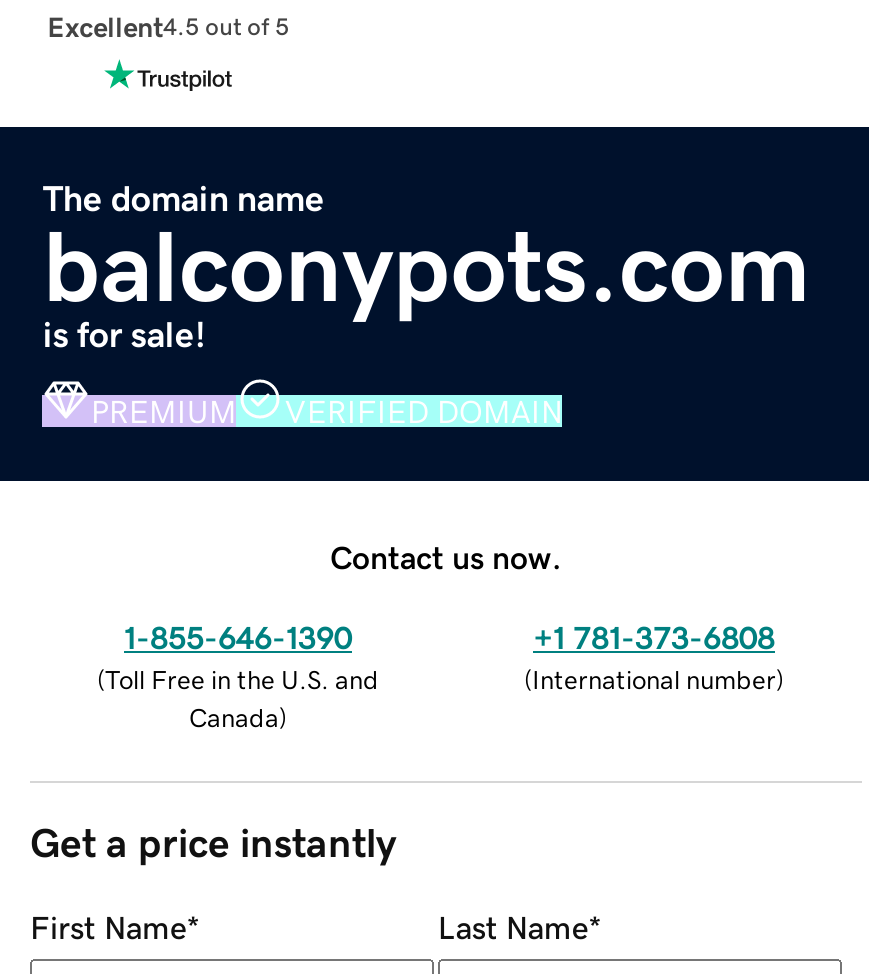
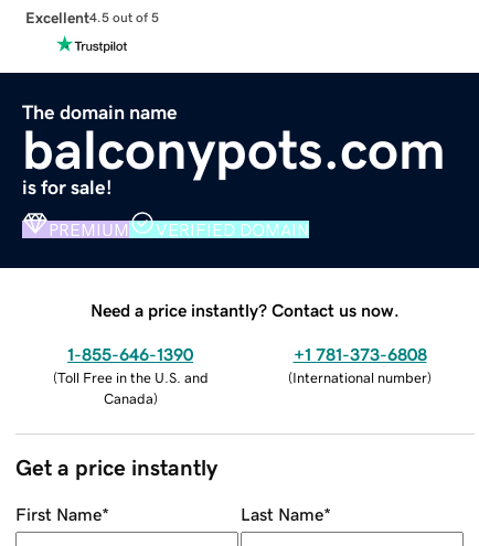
- Contact us now.
+ Need a price instantly? Contact us now.
